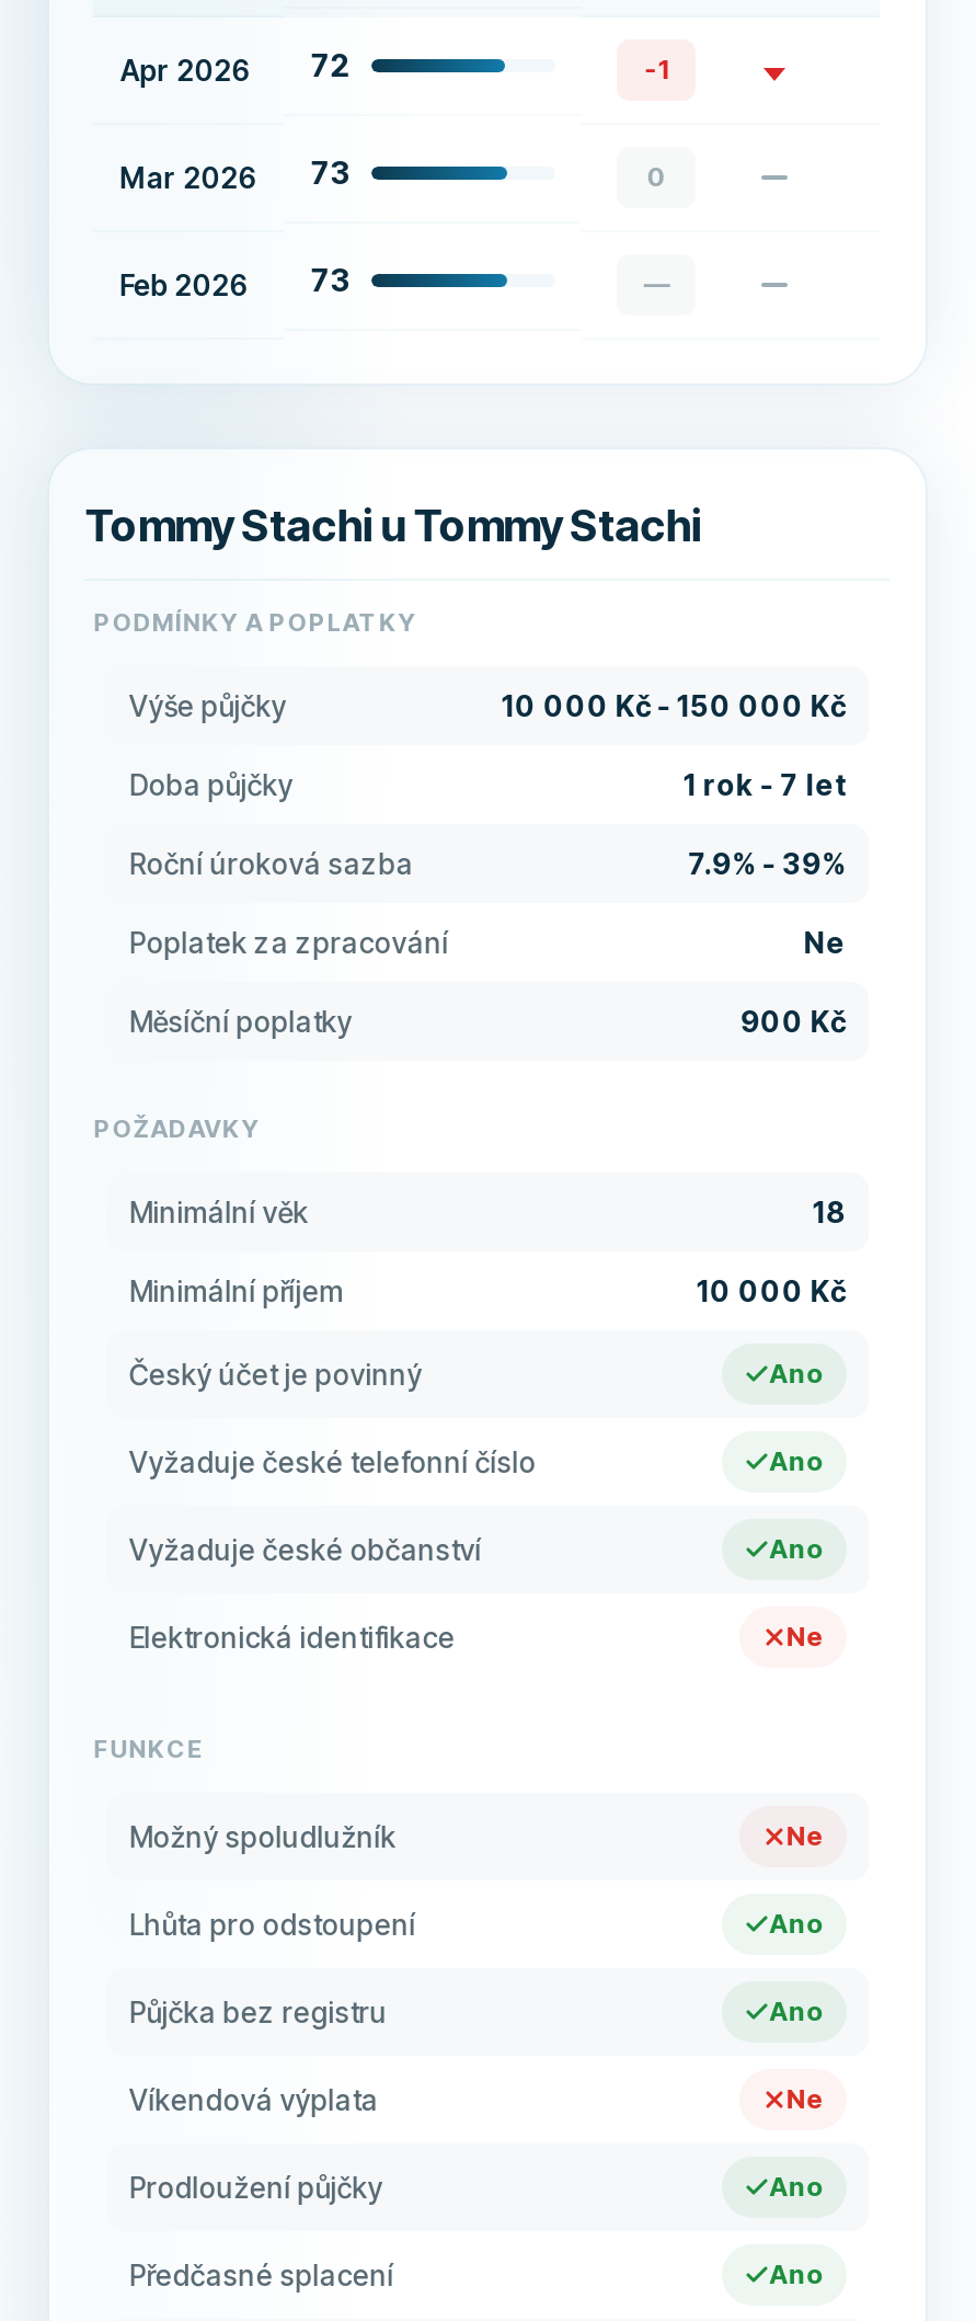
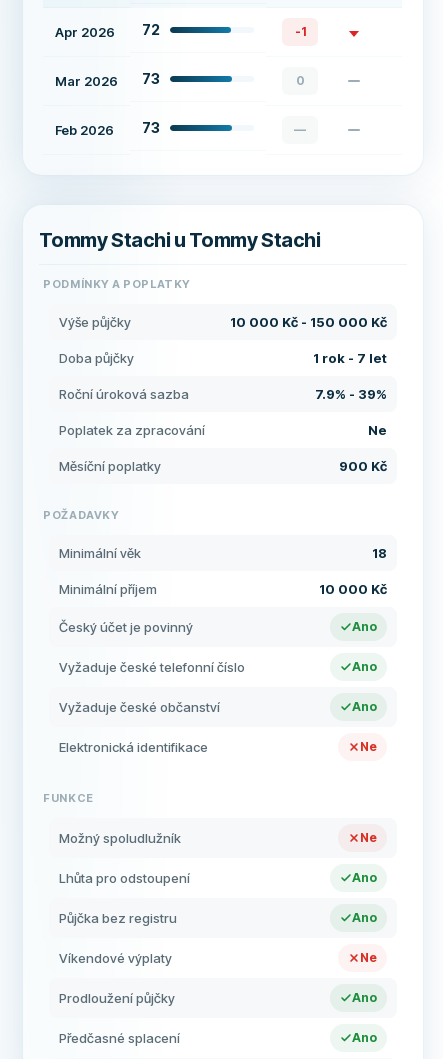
- Víkendová výplata
+ Víkendové výplaty
